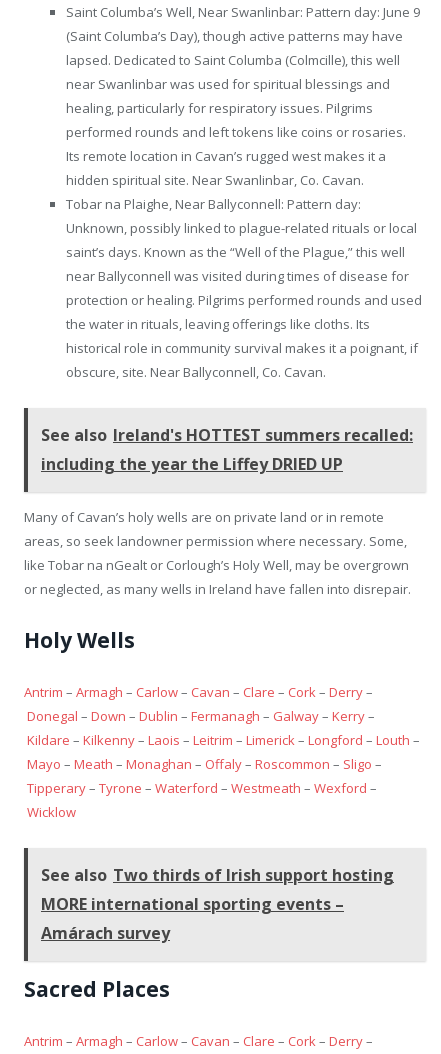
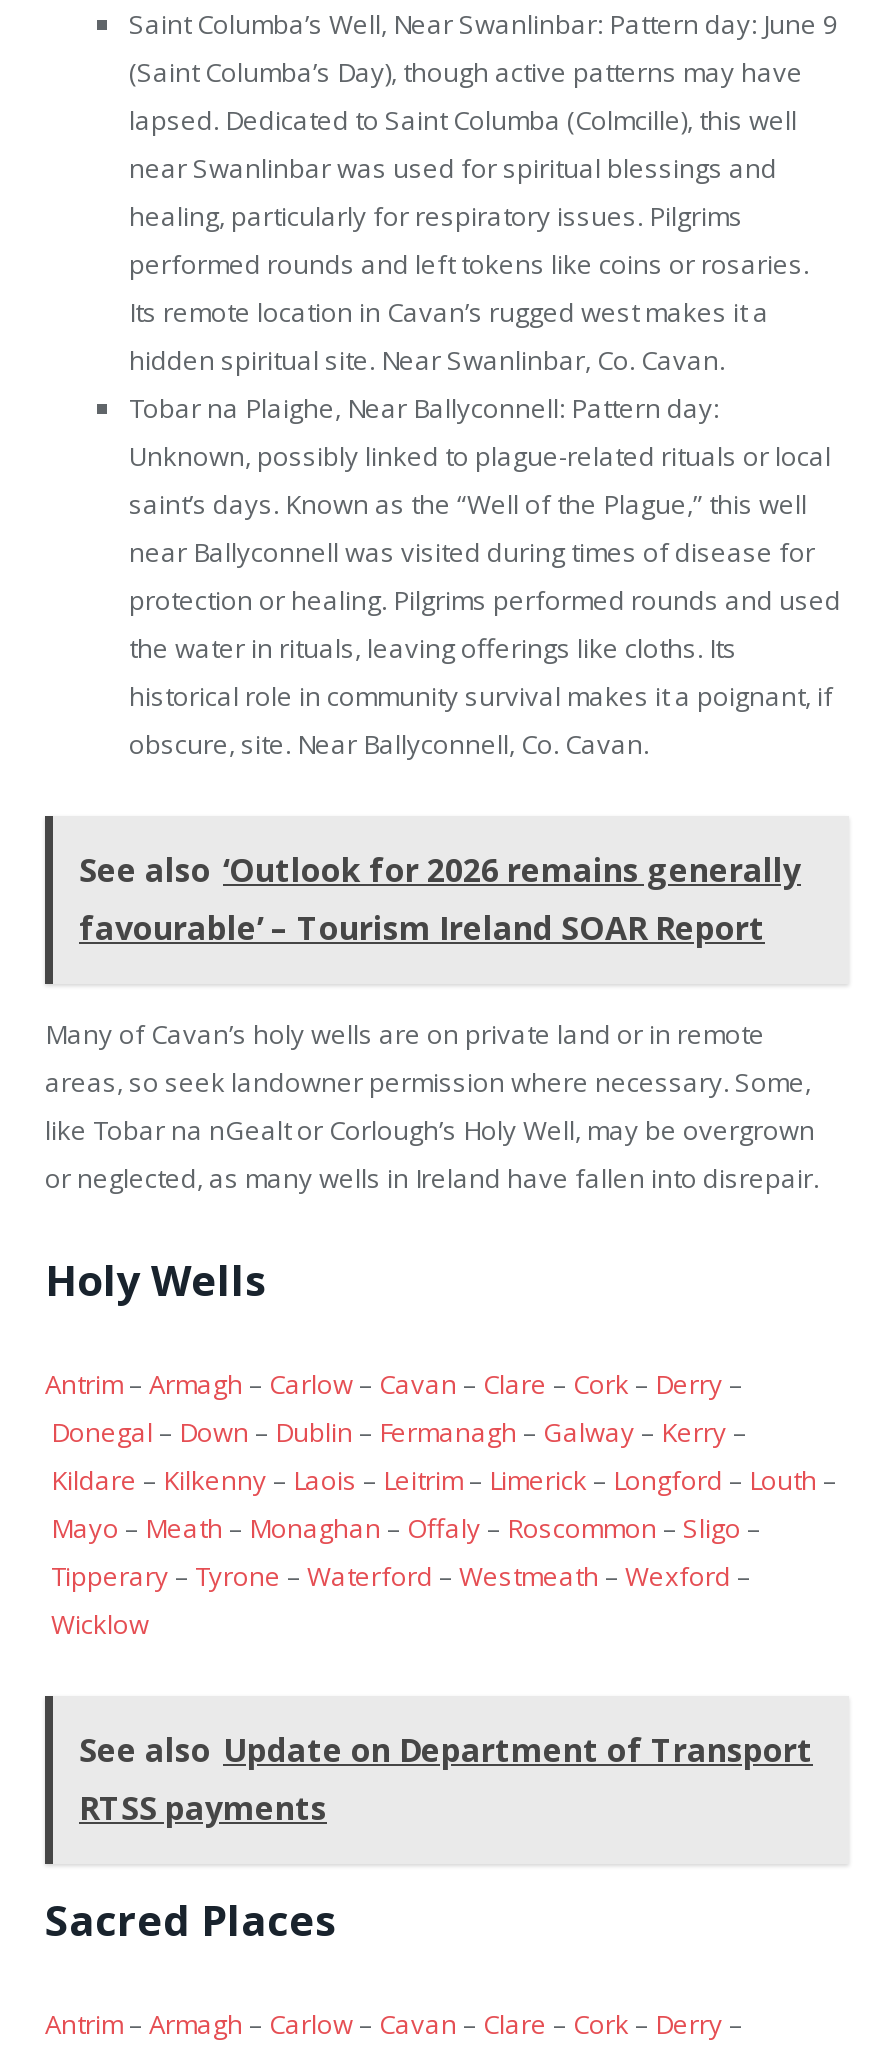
- See also Ireland's HOTTEST summers recalled:
- including the year the Liffey DRIED UP
+ See also ‘Outlook for 2026 remains generally
+ favourable’ – Tourism Ireland SOAR Report

- See also Two thirds of Irish support hosting
- MORE international sporting events –
- Amárach survey
+ See also Update on Department of Transport
+ RTSS payments
